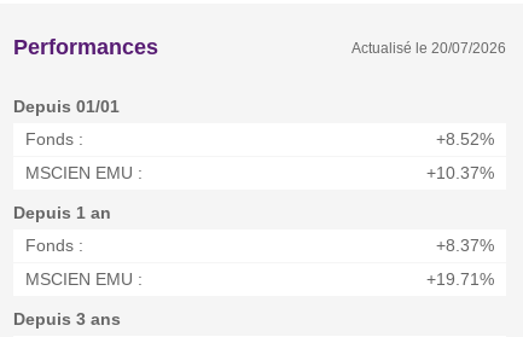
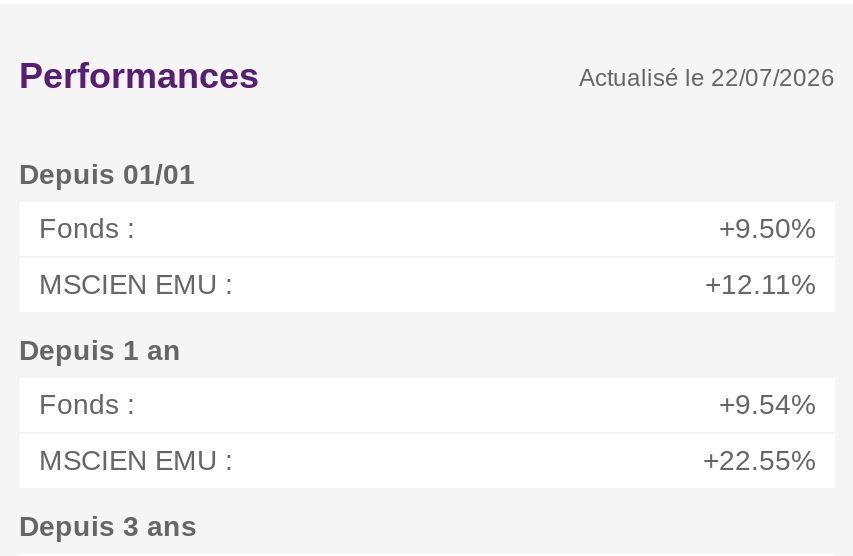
- Actualisé le 20/07/2026
+ Actualisé le 22/07/2026

- +8.52%
+ +9.50%

- +10.37%
+ +12.11%

- +8.37%
+ +9.54%

- +19.71%
+ +22.55%
